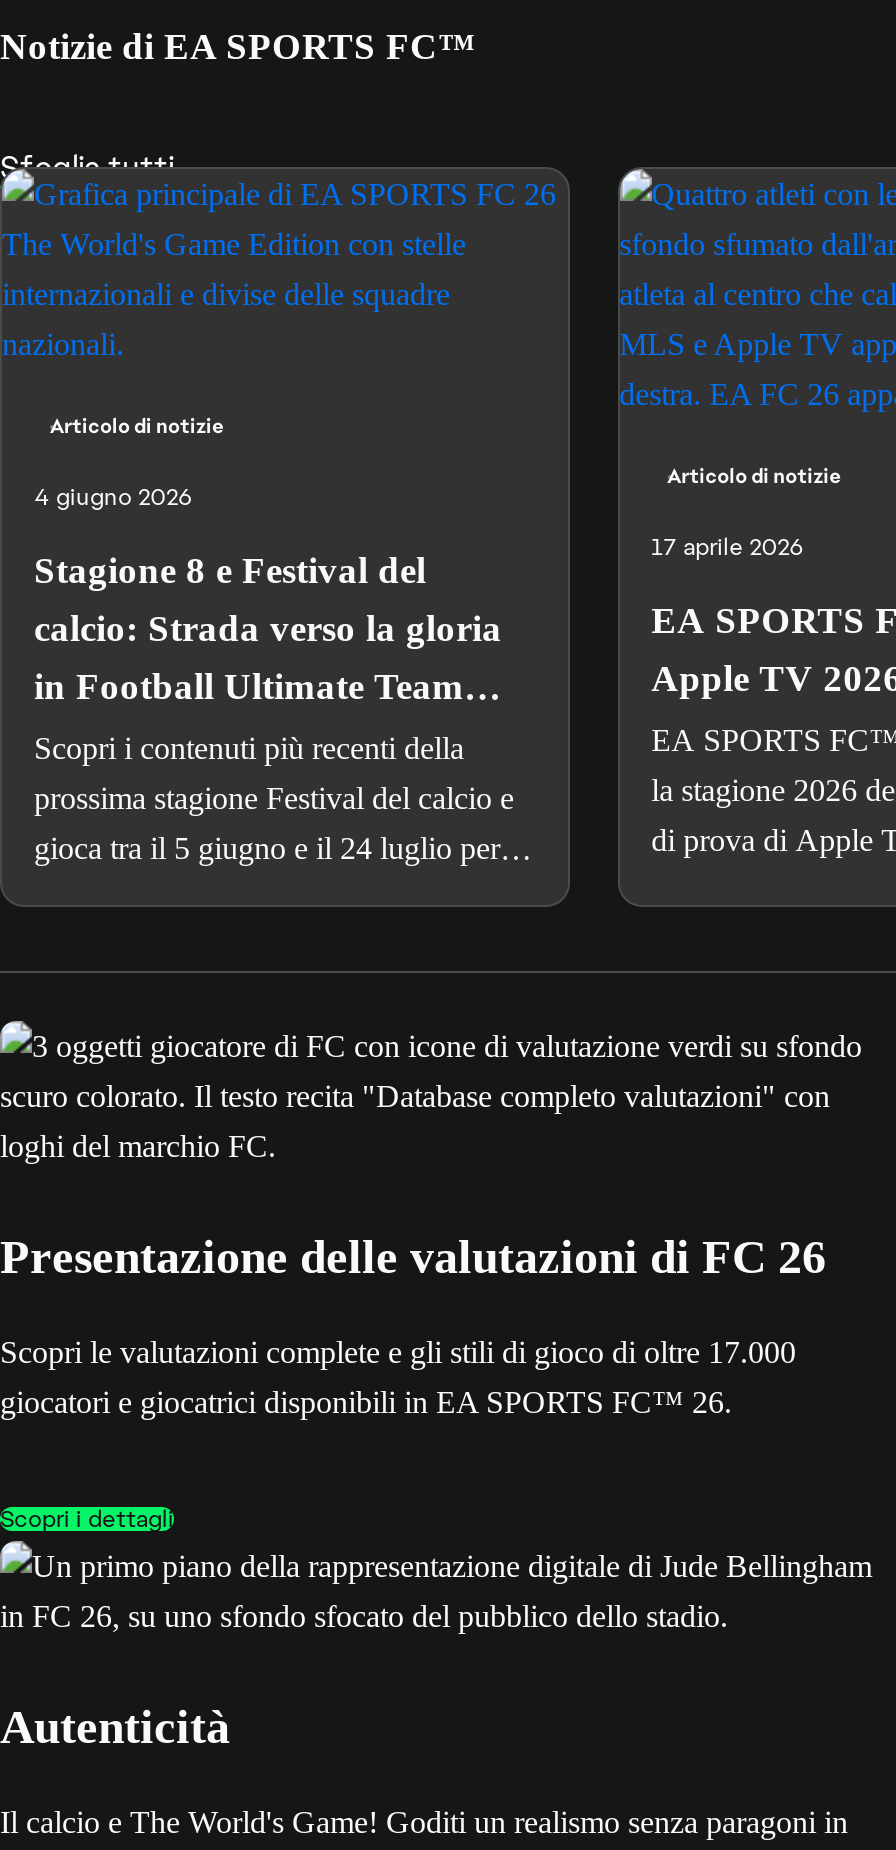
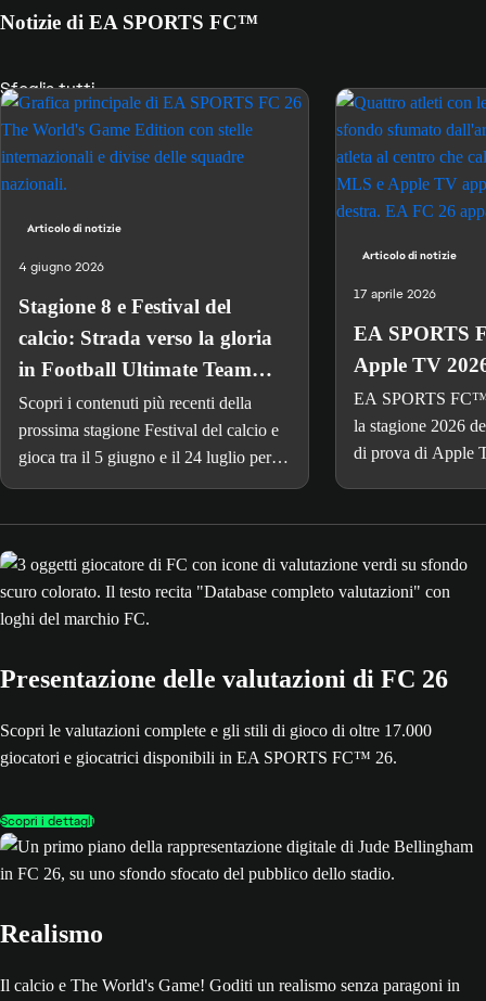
- Autenticità
+ Realismo
